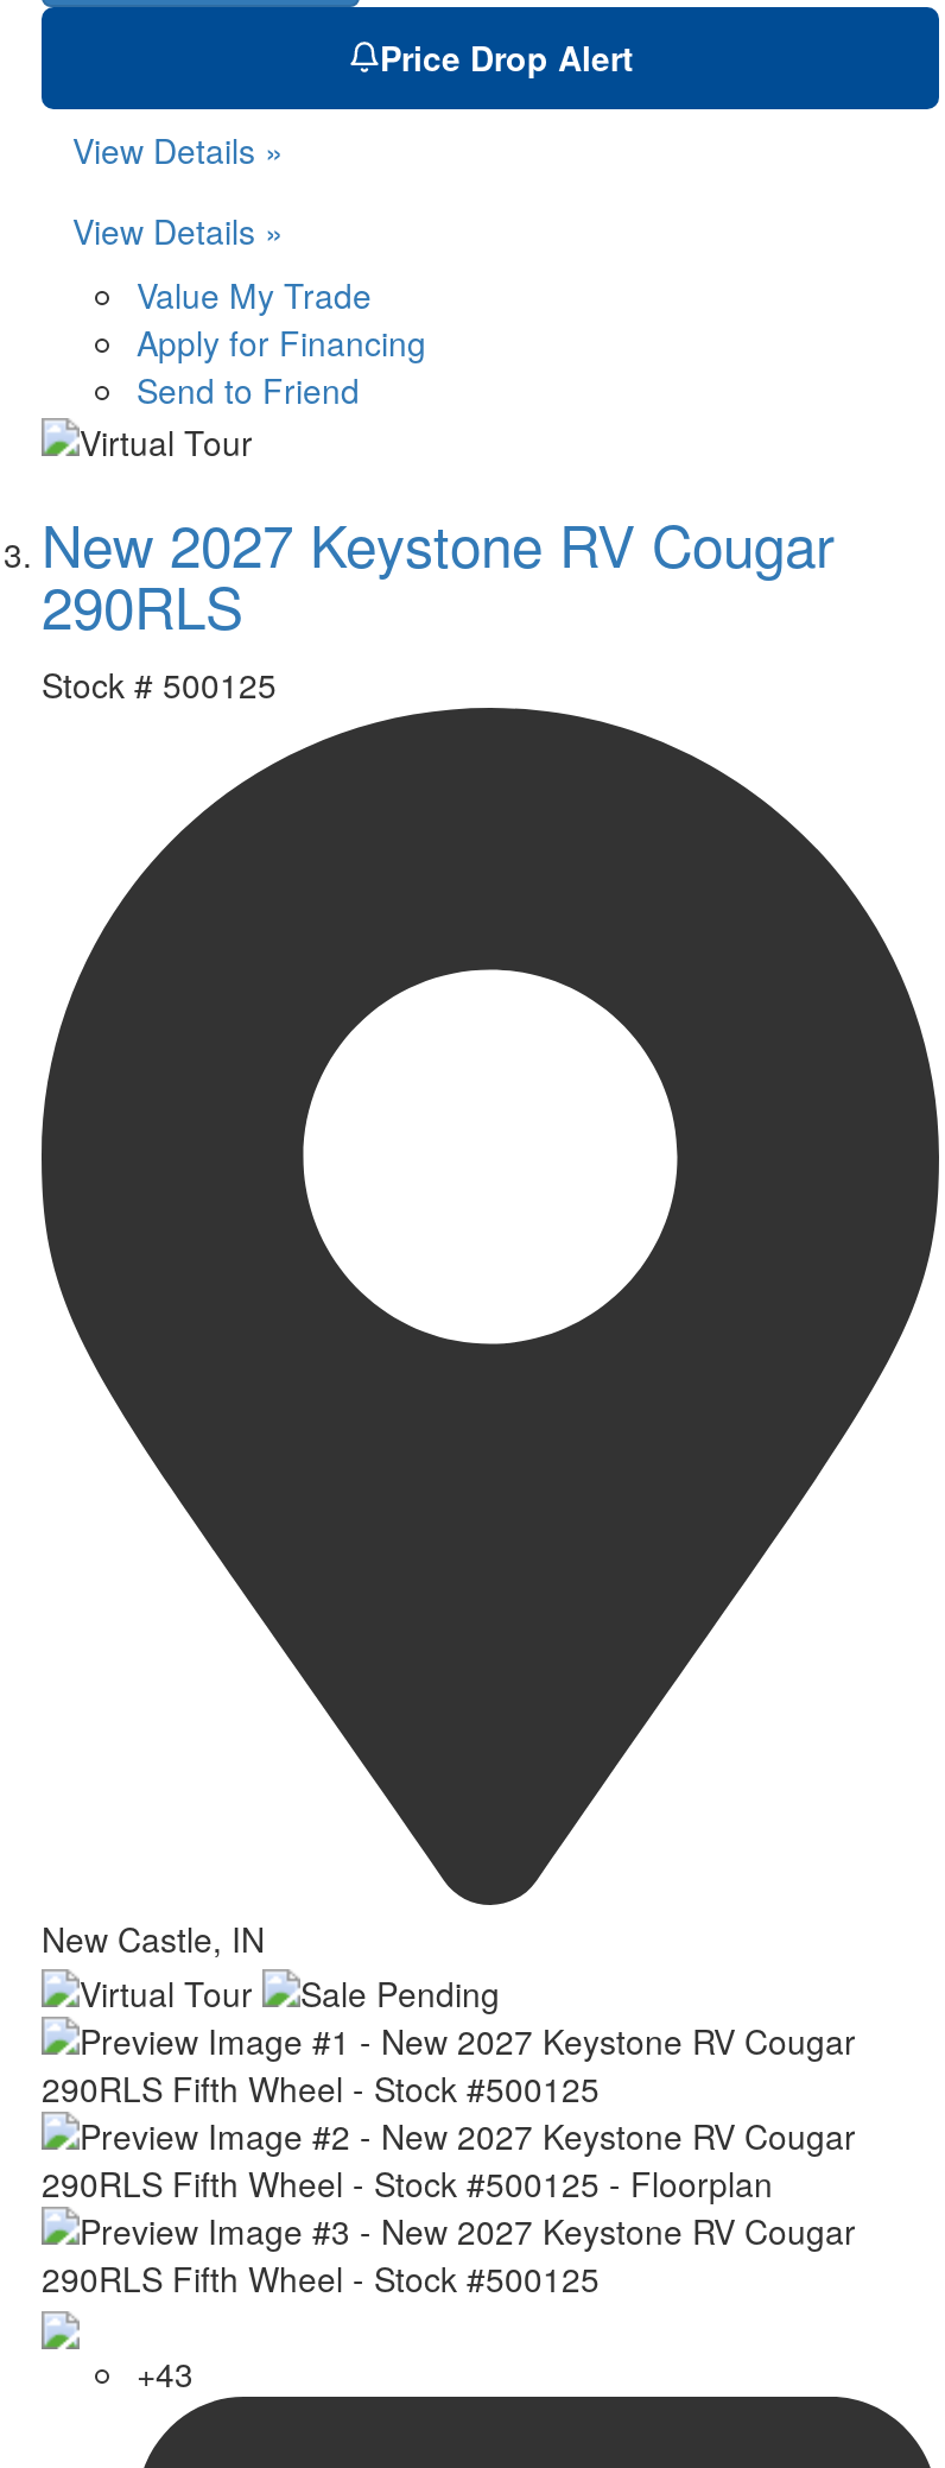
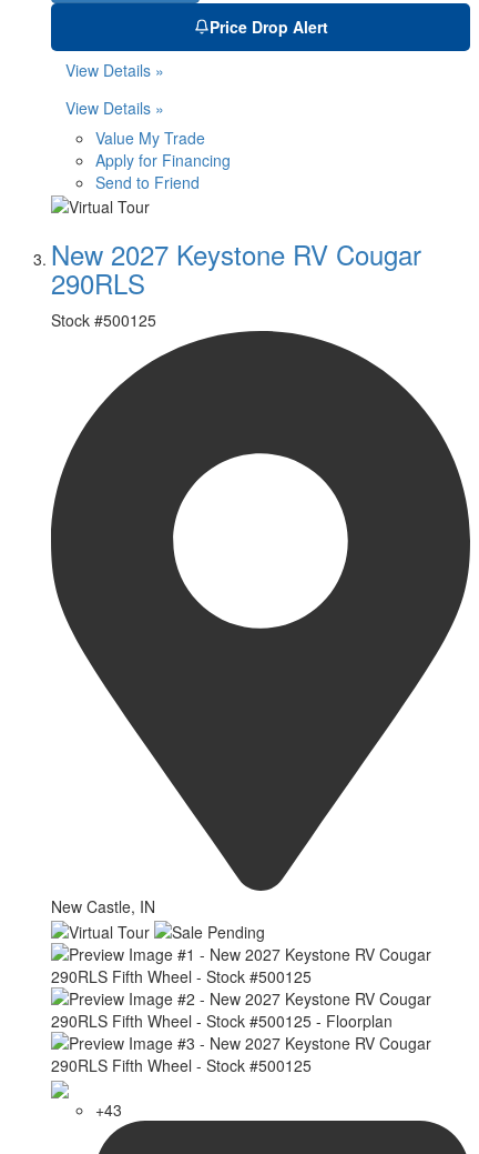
- Stock # 500125
+ Stock #500125
